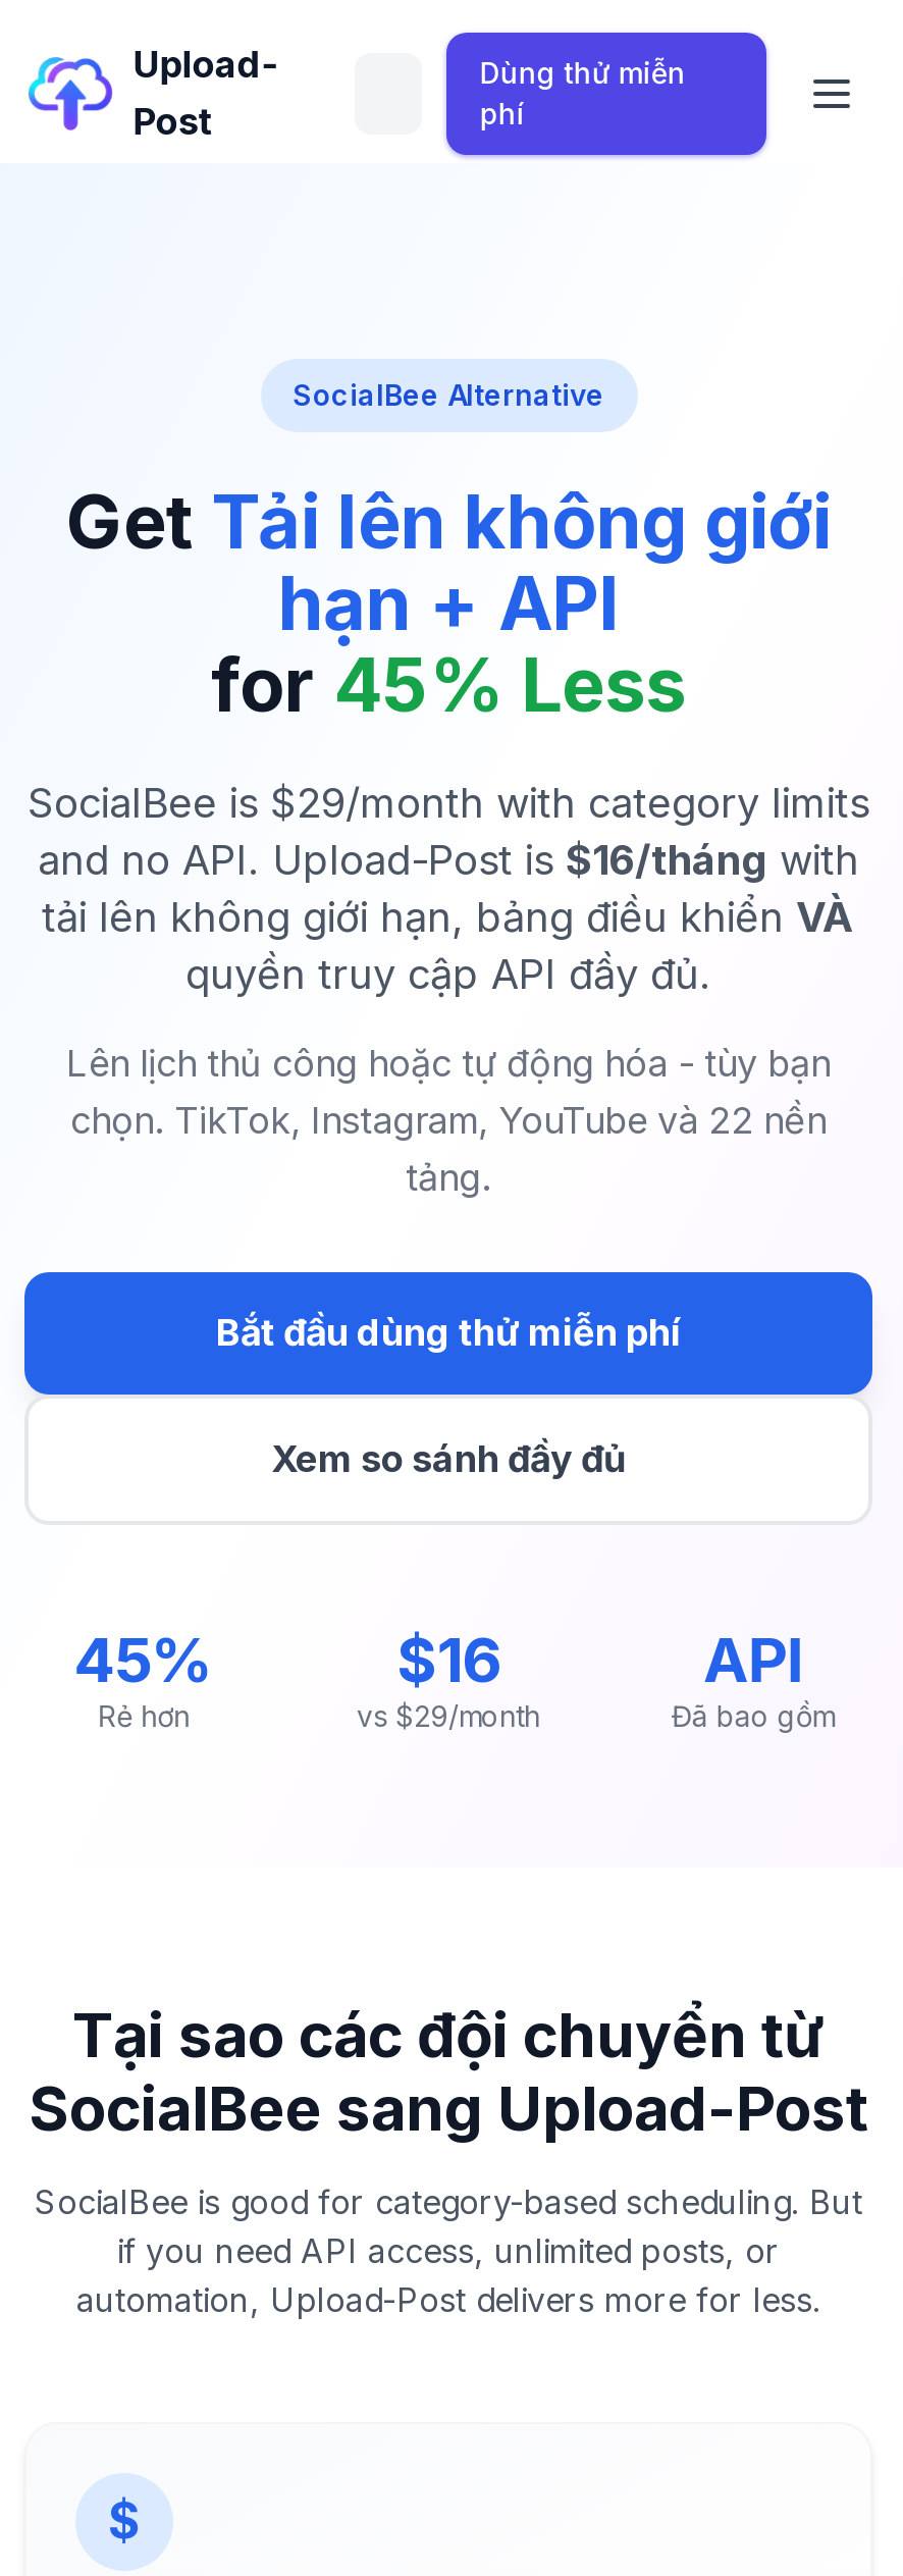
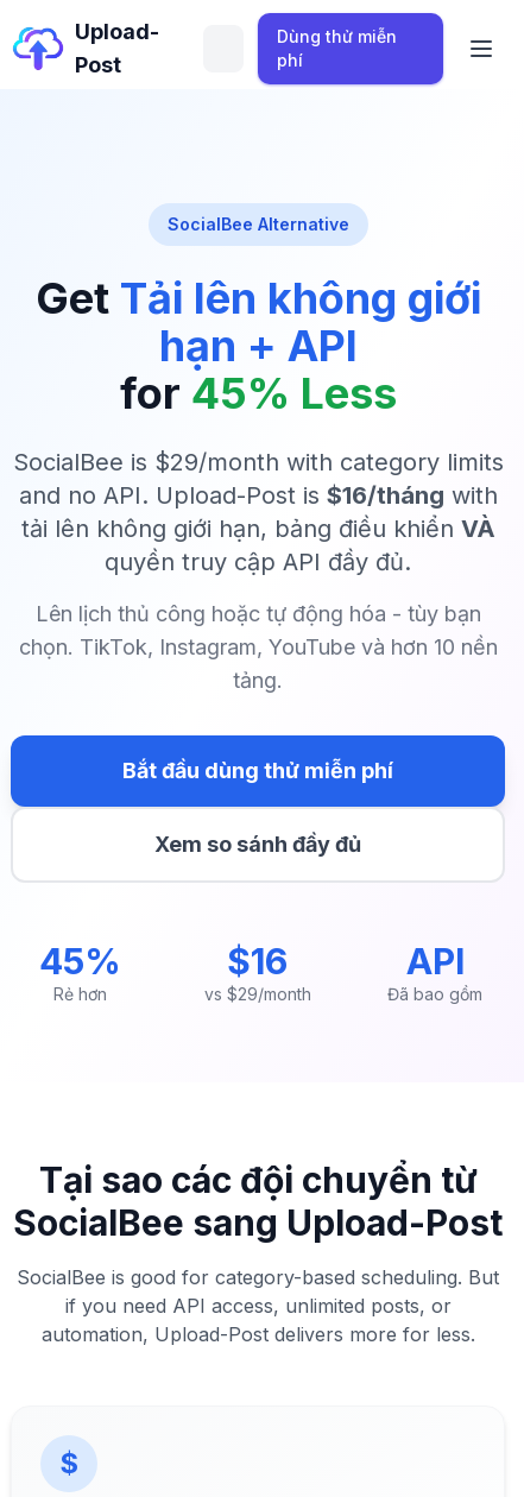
- chọn. TikTok, Instagram, YouTube và 22 nền
+ chọn. TikTok, Instagram, YouTube và hơn 10 nền
